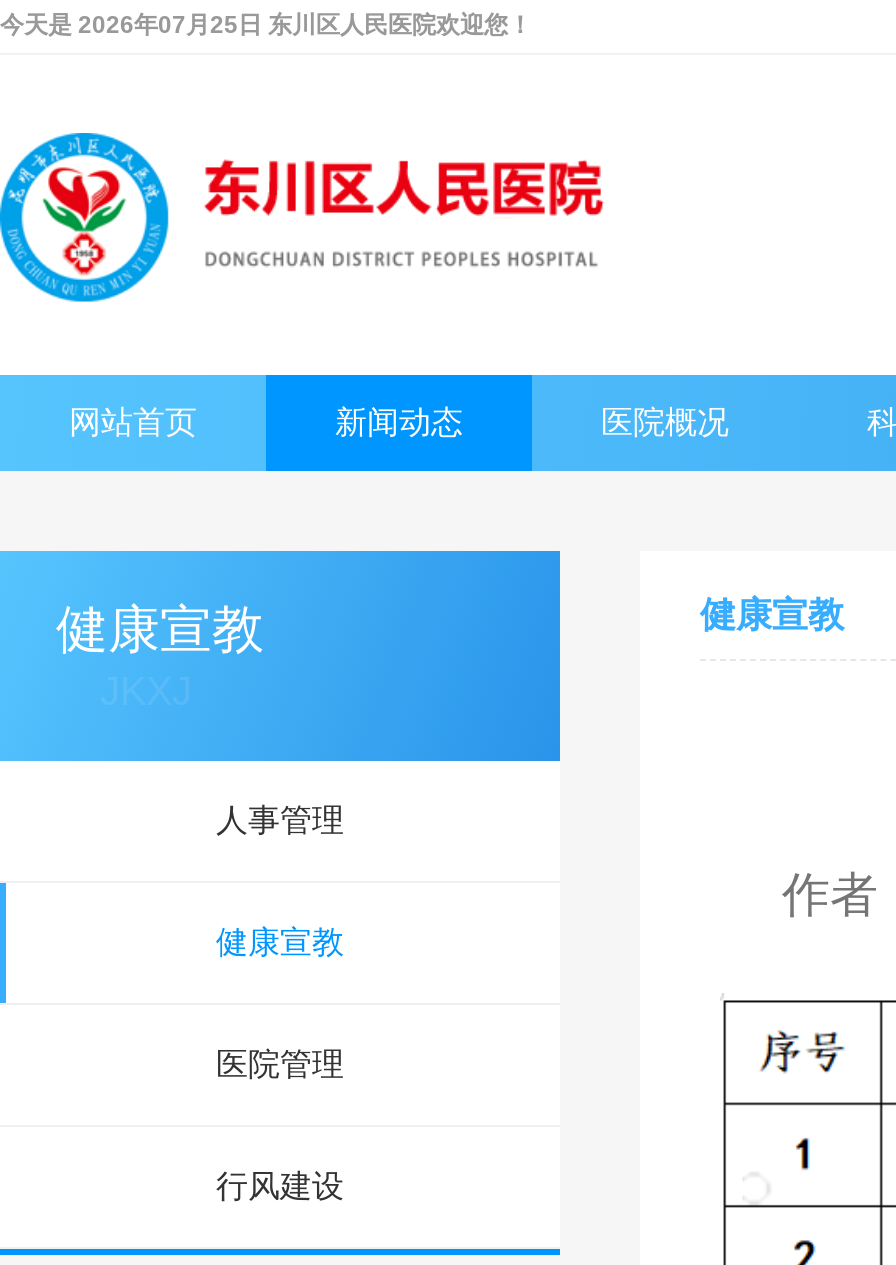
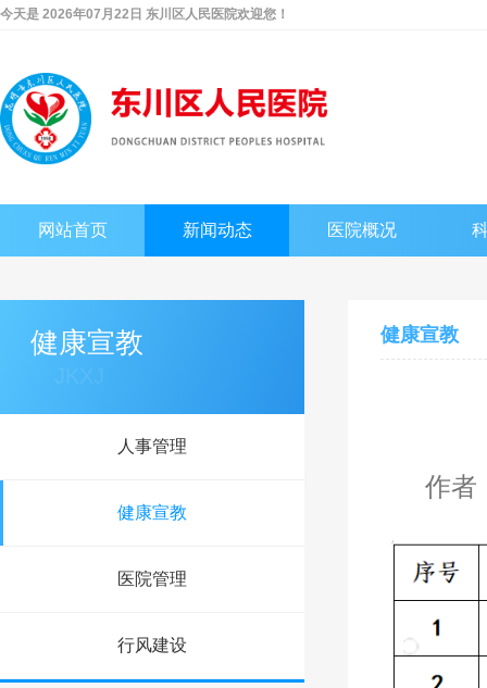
- 今天是 2026年07月25日 东川区人民医院欢迎您！
+ 今天是 2026年07月22日 东川区人民医院欢迎您！
